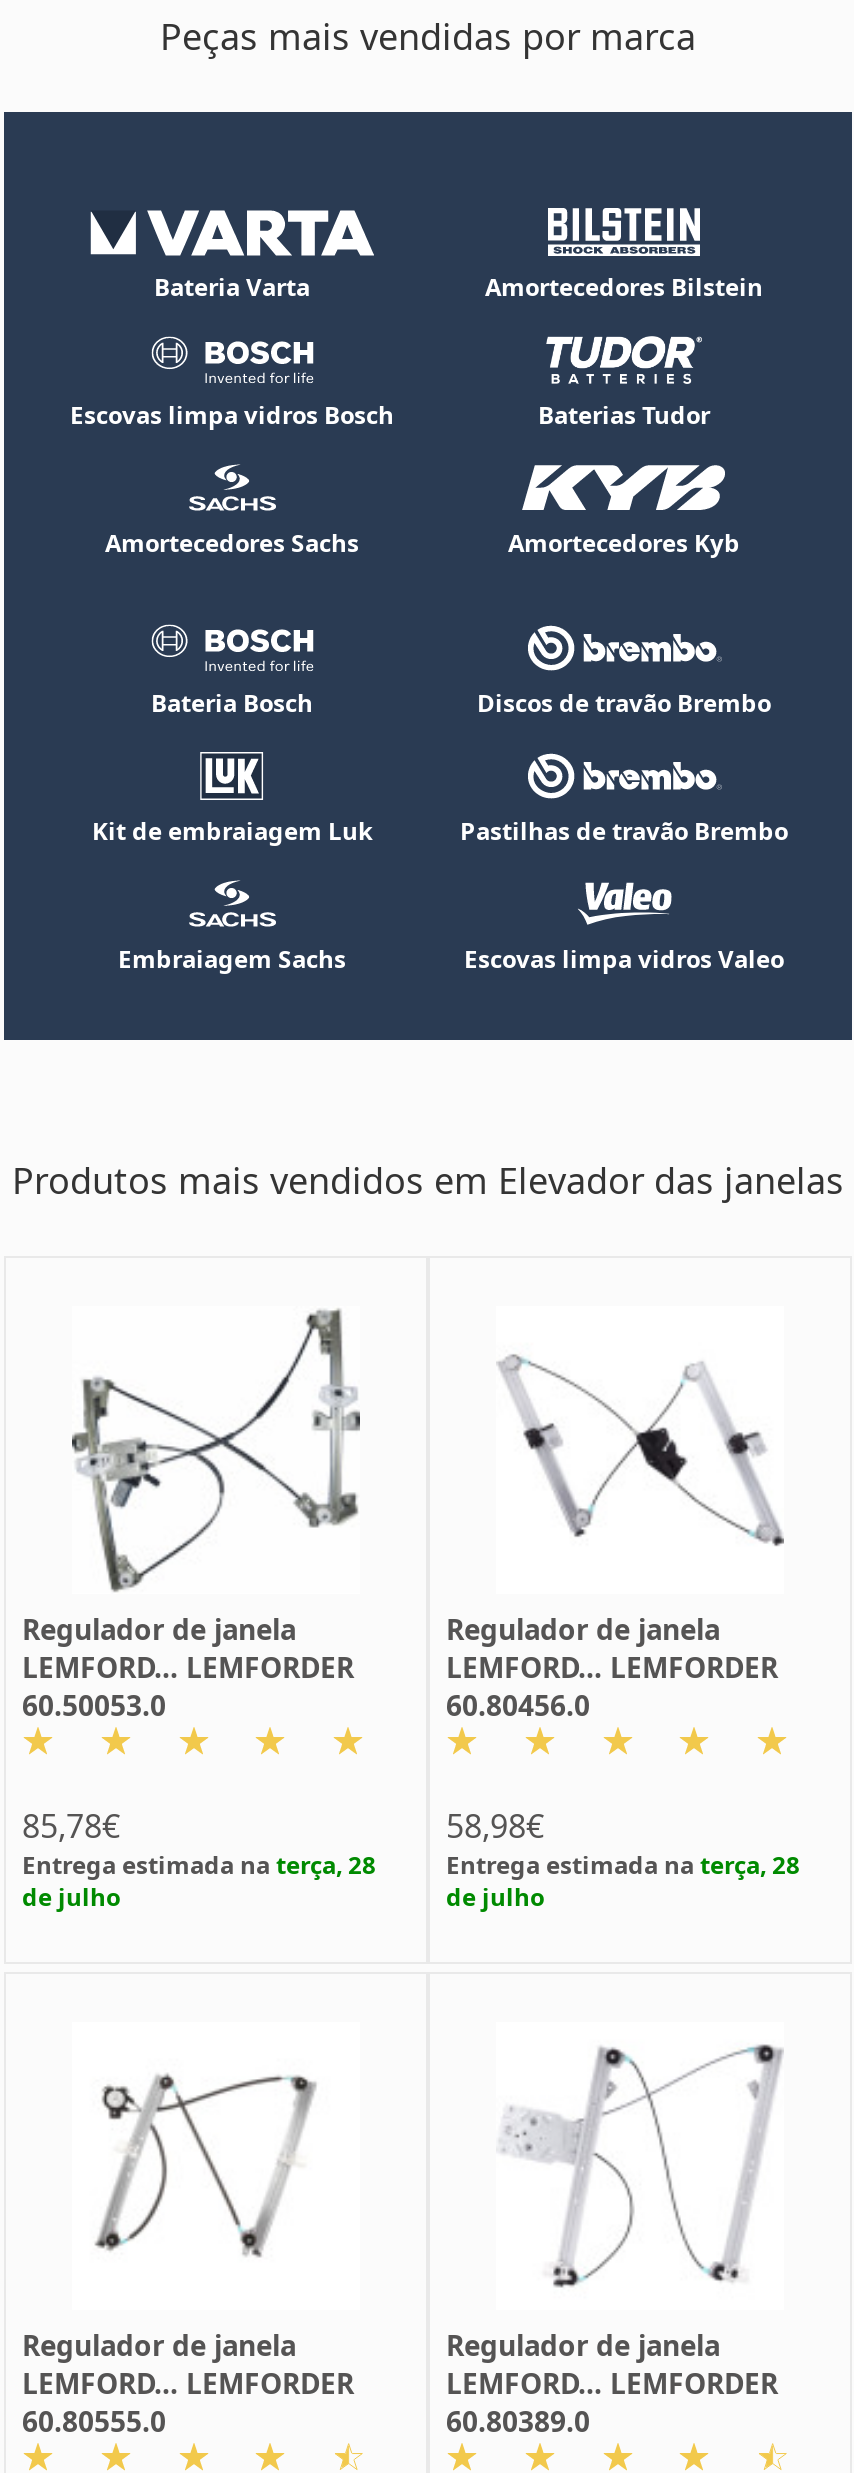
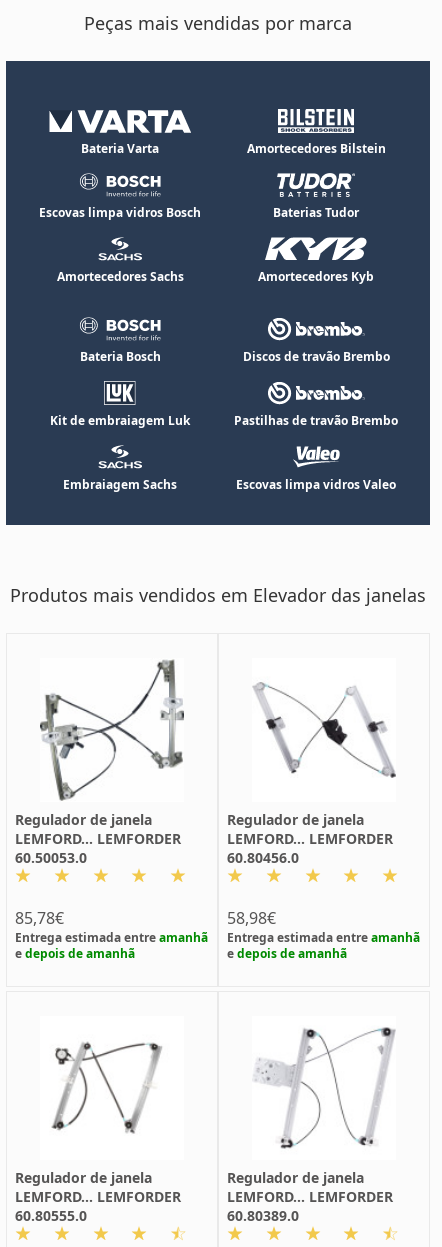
- Entrega estimada na terça, 28
- de julho
+ Entrega estimada entre amanhã
+ e depois de amanhã

- Entrega estimada na terça, 28
- de julho
+ Entrega estimada entre amanhã
+ e depois de amanhã
